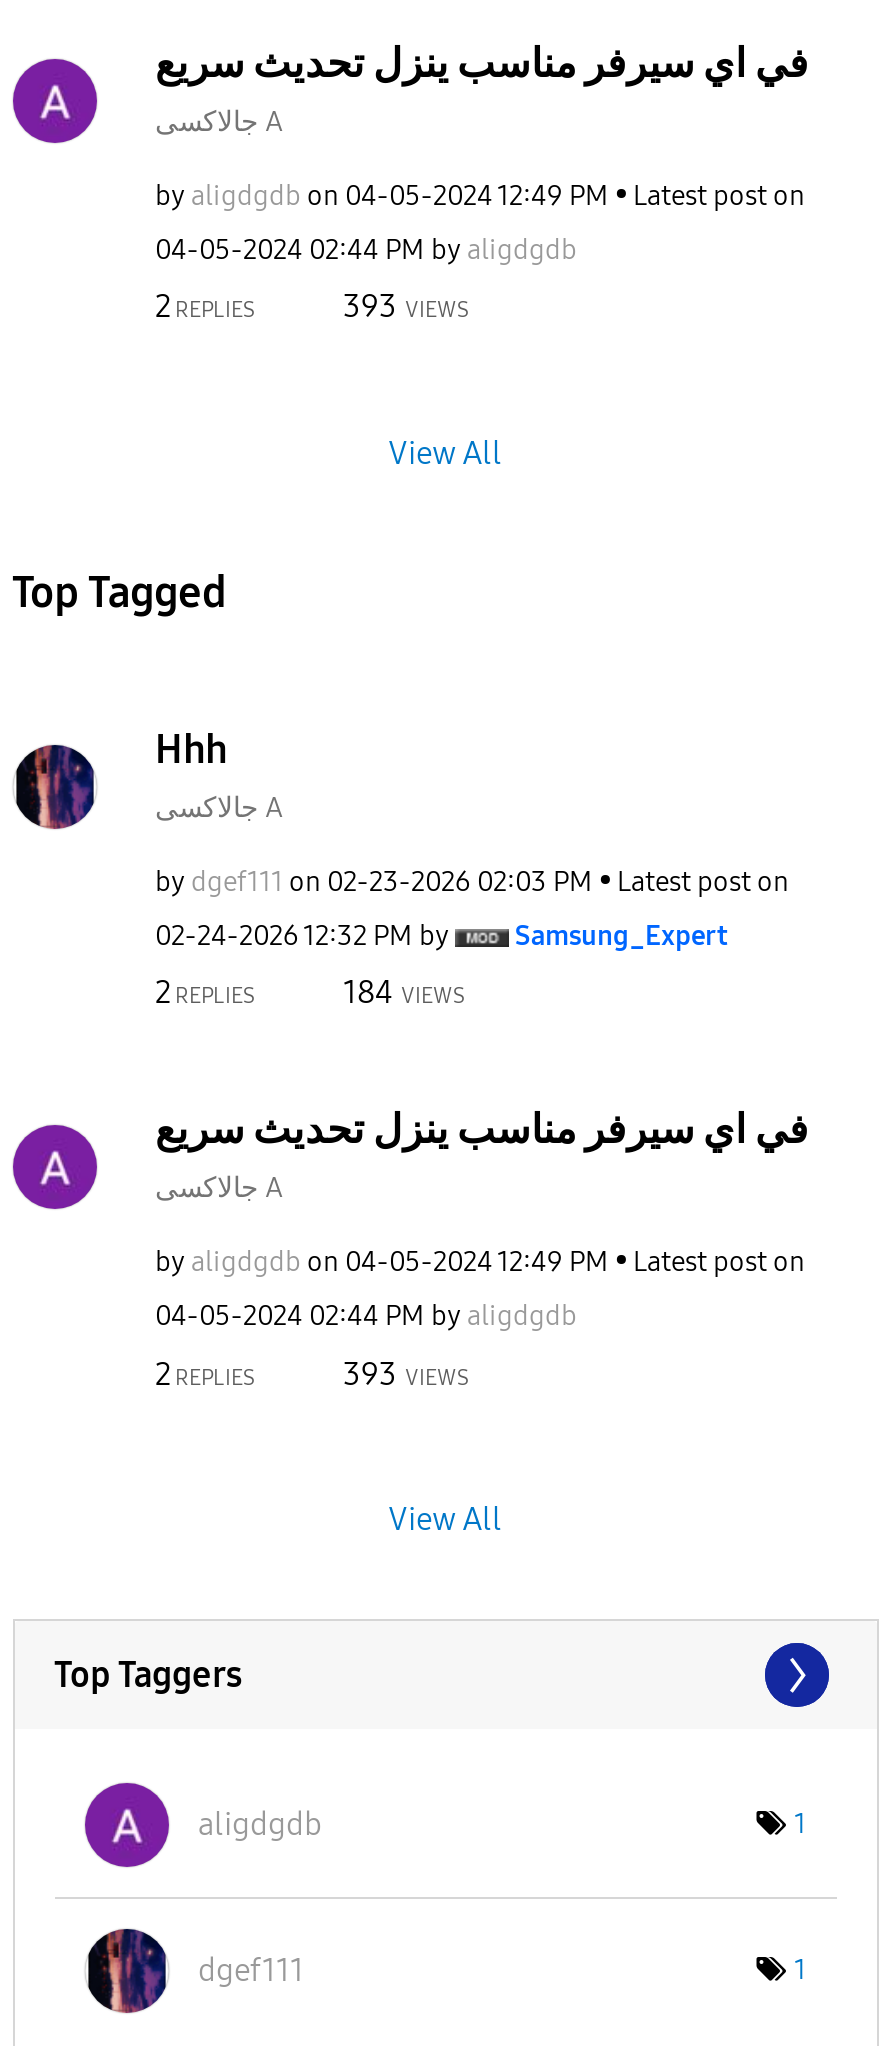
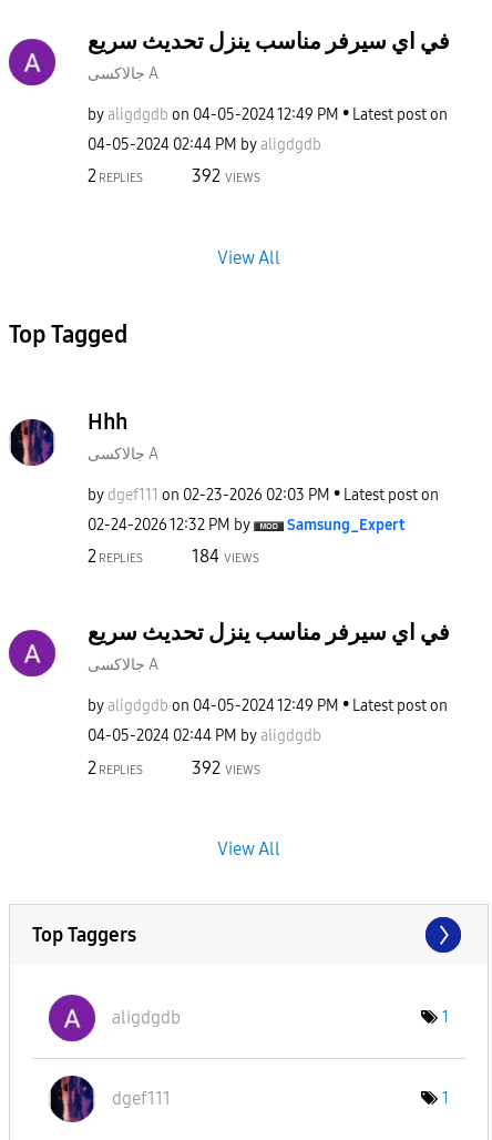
- 393 VIEWS
+ 392 VIEWS

- 393 VIEWS
+ 392 VIEWS
